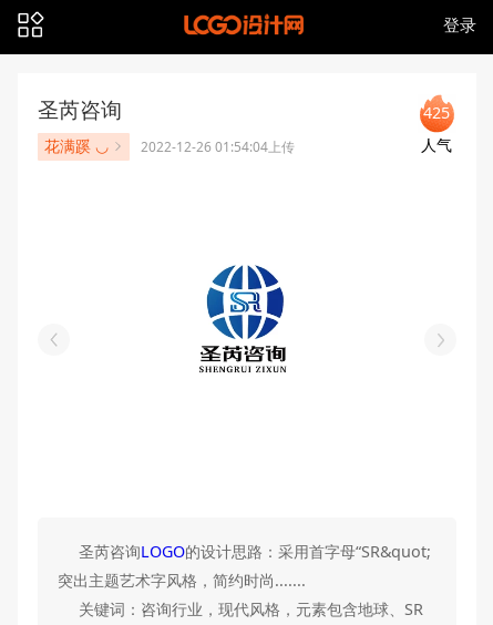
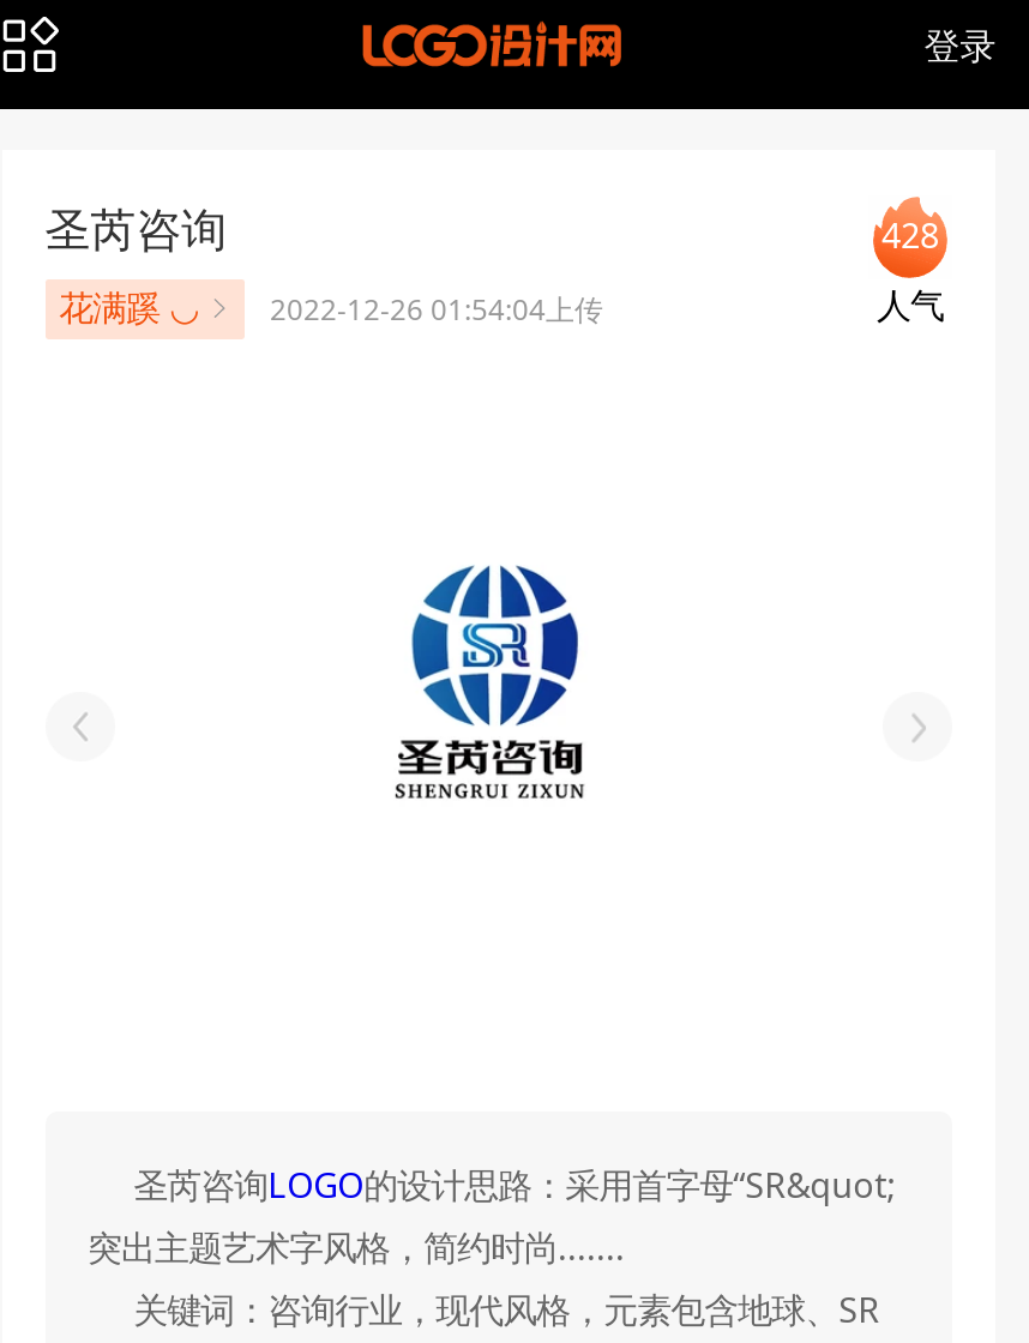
- 425
+ 428
